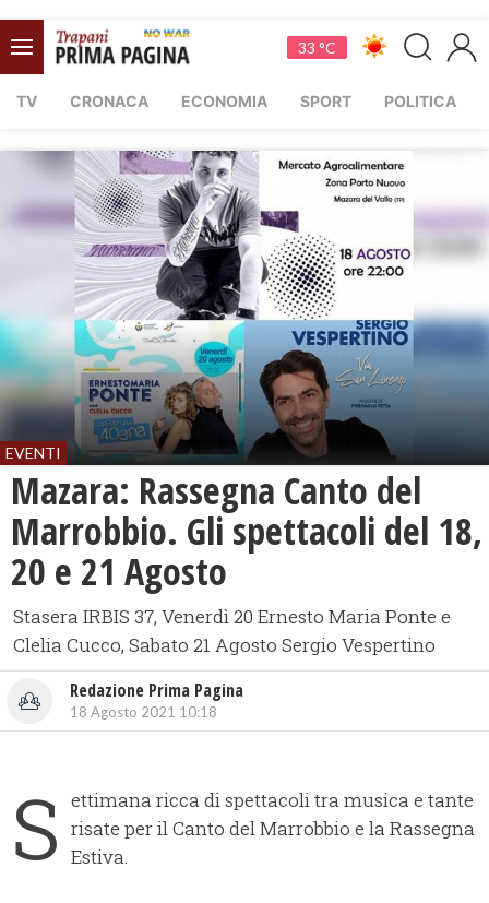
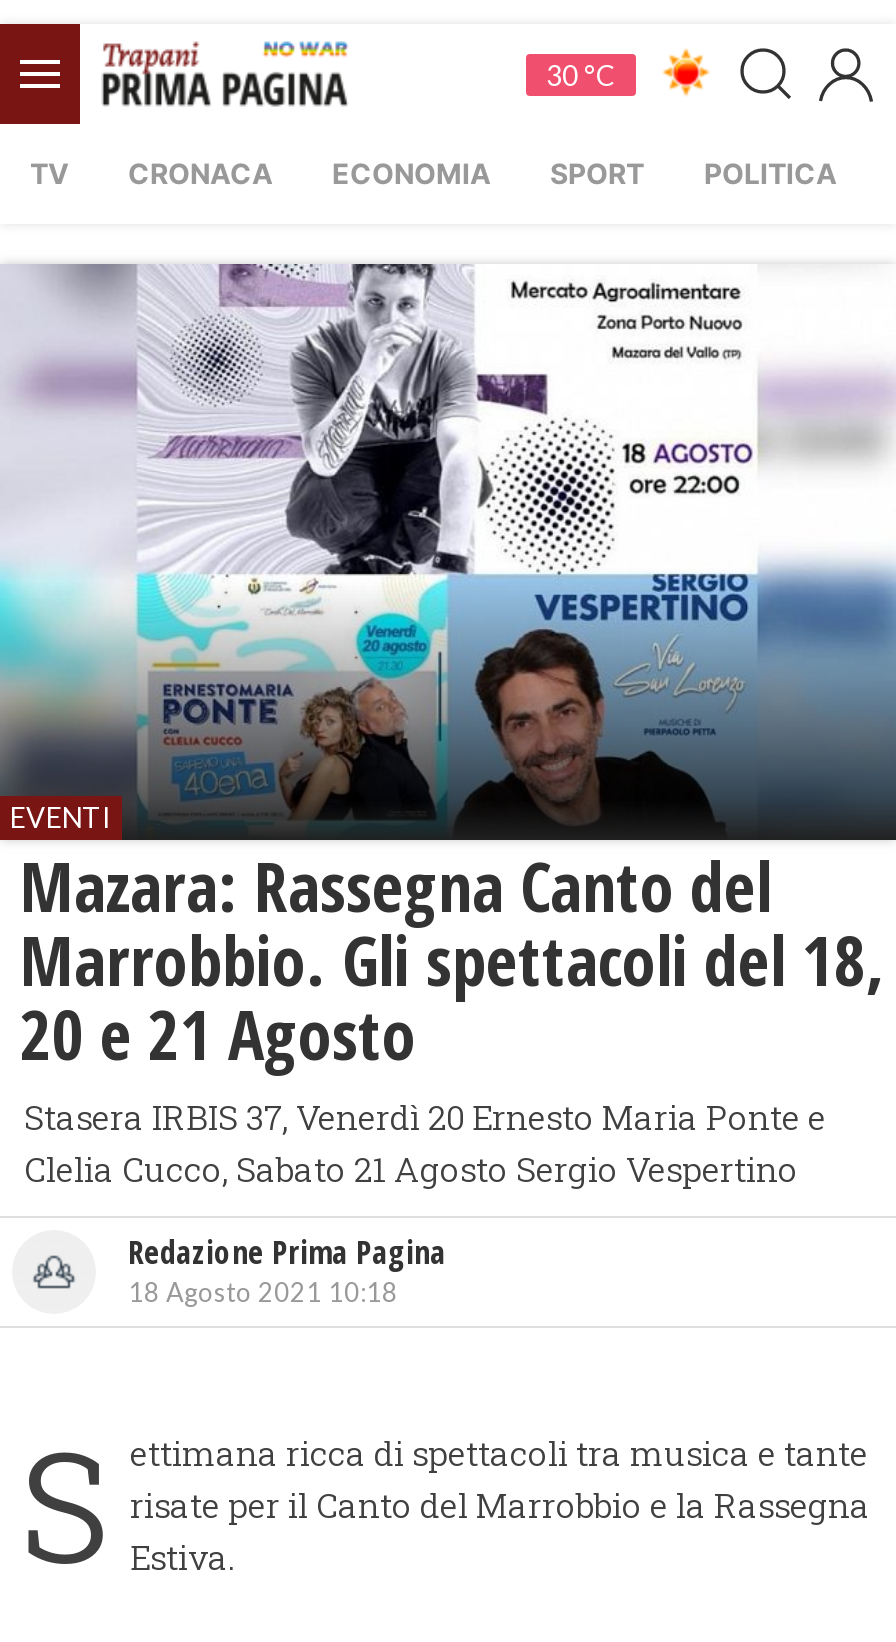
- 33 °C
+ 30 °C
